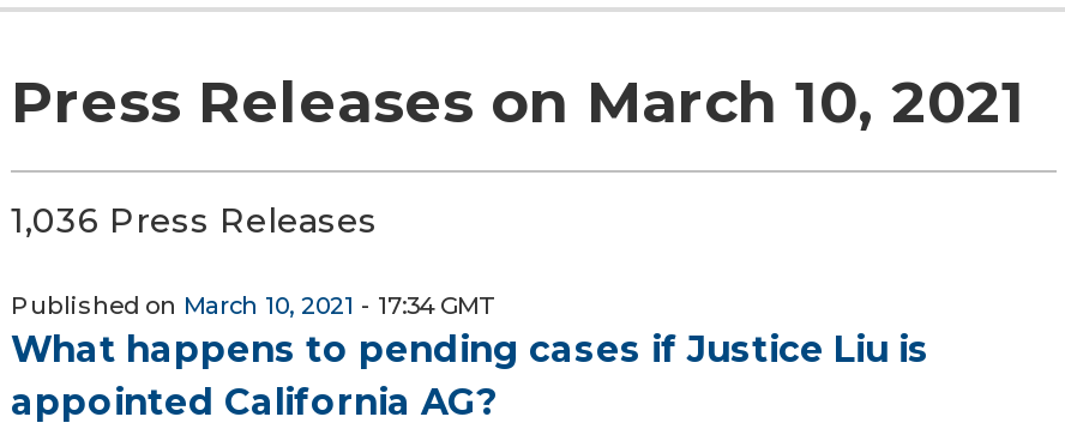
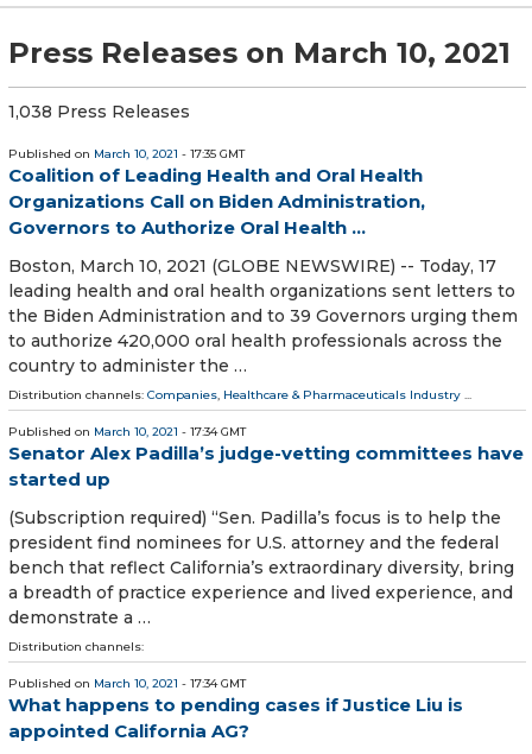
- 1,036 Press Releases
+ 1,038 Press Releases
+ Published on March 10, 2021 - 17:35 GMT
+ Coalition of Leading Health and Oral Health
+ Organizations Call on Biden Administration,
+ Governors to Authorize Oral Health ...
+ Boston, March 10, 2021 (GLOBE NEWSWIRE) -- Today, 17
+ leading health and oral health organizations sent letters to
+ the Biden Administration and to 39 Governors urging them
+ to authorize 420,000 oral health professionals across the
+ country to administer the …
+ Distribution channels: Companies, Healthcare & Pharmaceuticals Industry...
+ Published on March 10, 2021 - 17:34 GMT
+ Senator Alex Padilla’s judge-vetting committees have
+ started up
+ (Subscription required) “Sen. Padilla’s focus is to help the
+ president find nominees for U.S. attorney and the federal
+ bench that reflect California’s extraordinary diversity, bring
+ a breadth of practice experience and lived experience, and
+ demonstrate a …
+ Distribution channels:
